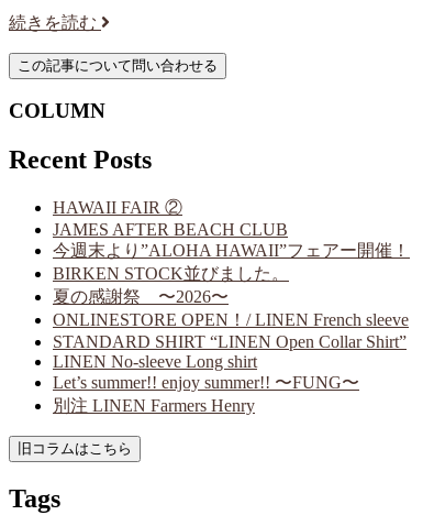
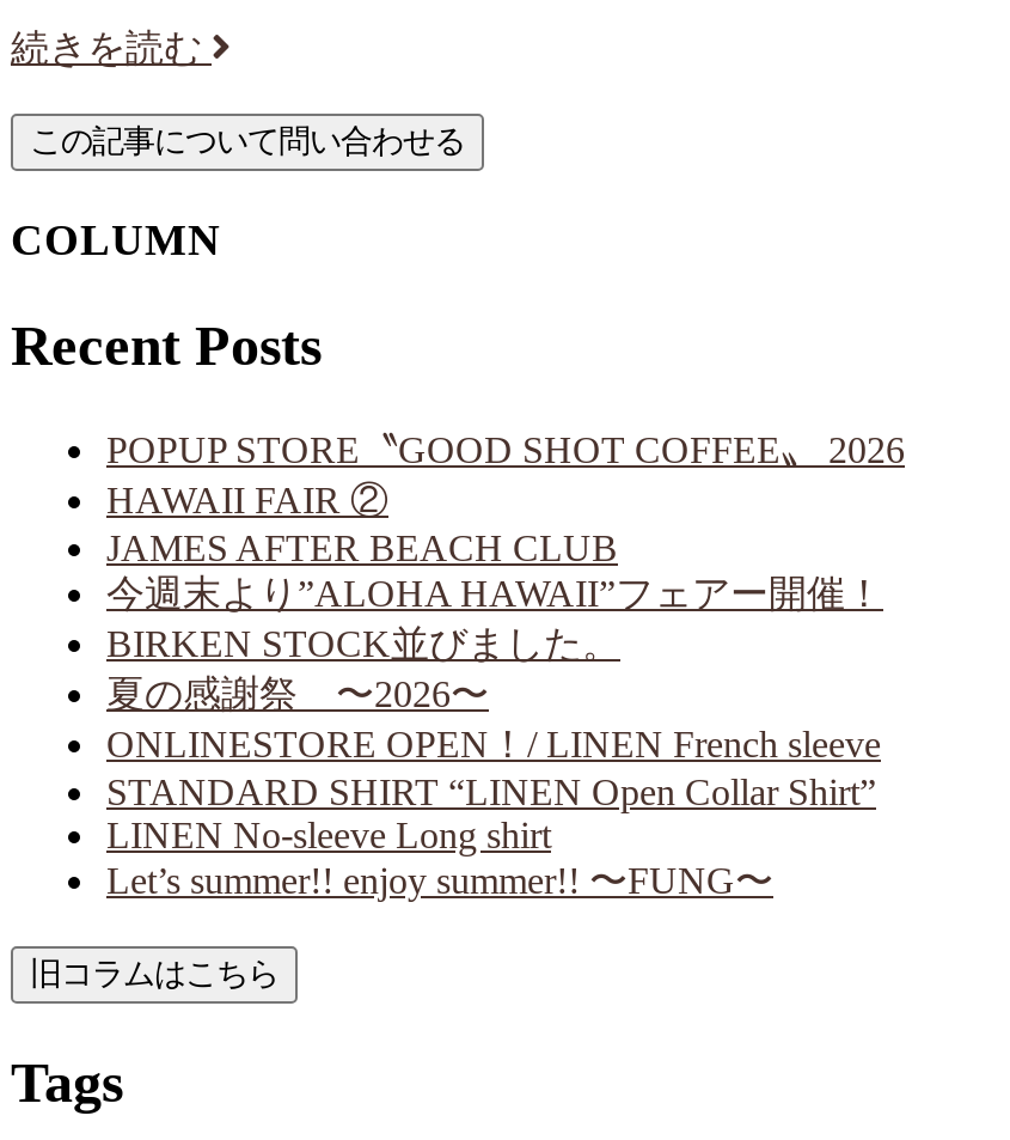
+ POPUP STORE〝GOOD SHOT COFFEE〟 2026

moved down: JAMES AFTER BEACH CLUB | 今週末より”ALOHA HAWAII”フェアー開催！ | BIRKEN STOCK並びました。 | 夏の感謝祭 〜2026〜 | ONLINESTORE OPEN！/ LINEN French sleeve | STANDARD SHIRT “LINEN Open Collar Shirt” | LINEN No-sleeve Long shirt | Let’s summer!! enjoy summer!! 〜FUNG〜

- 別注 LINEN Farmers Henry
